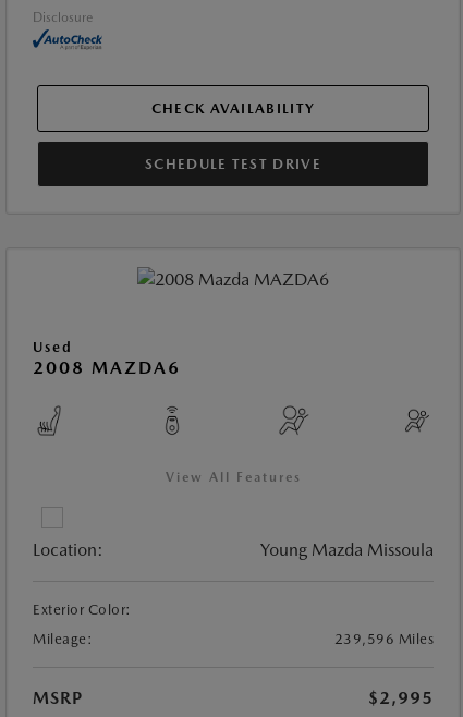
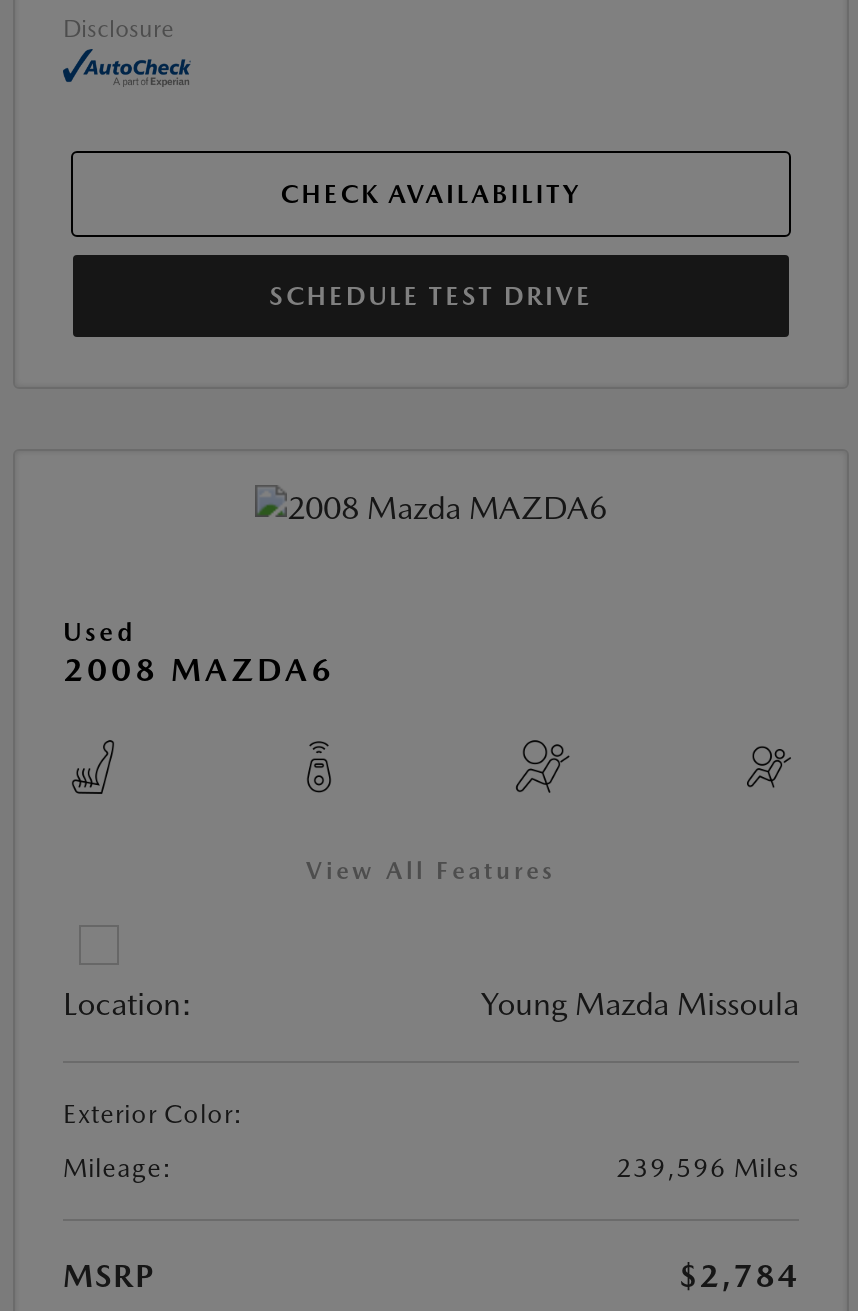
- $2,995
+ $2,784
